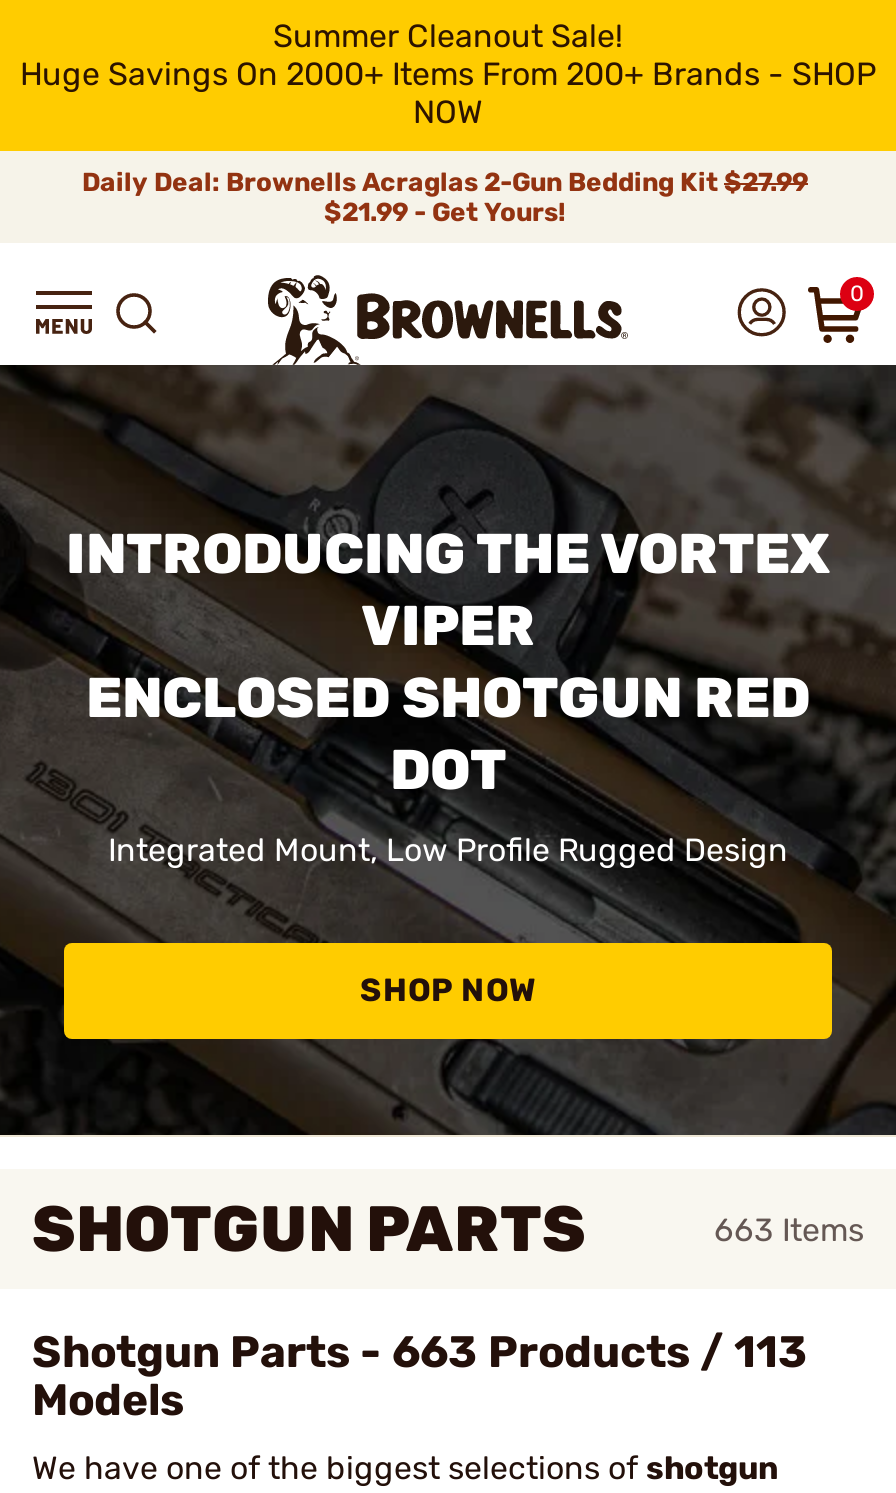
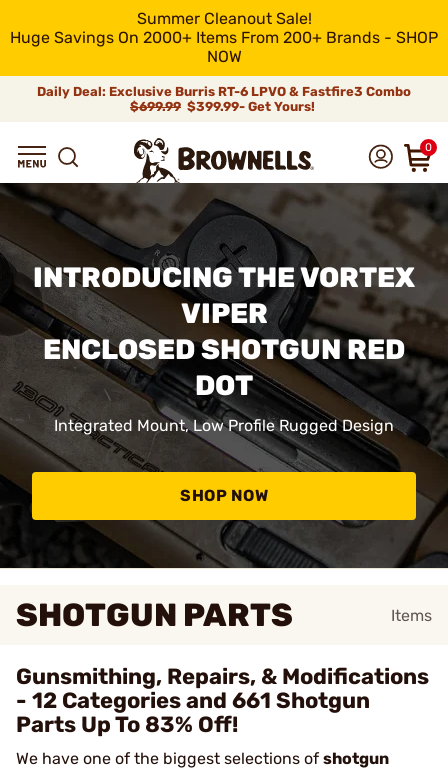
- Daily Deal: Brownells Acraglas 2-Gun Bedding Kit $27.99
- $21.99 - Get Yours!
+ Daily Deal: Exclusive Burris RT-6 LPVO & Fastfire3 Combo
+ $699.99 $399.99- Get Yours!

- 663 Items
+ Items

- Shotgun Parts - 663 Products / 113
- Models
+ Gunsmithing, Repairs, & Modifications
+ - 12 Categories and 661 Shotgun
+ Parts Up To 83% Off!
